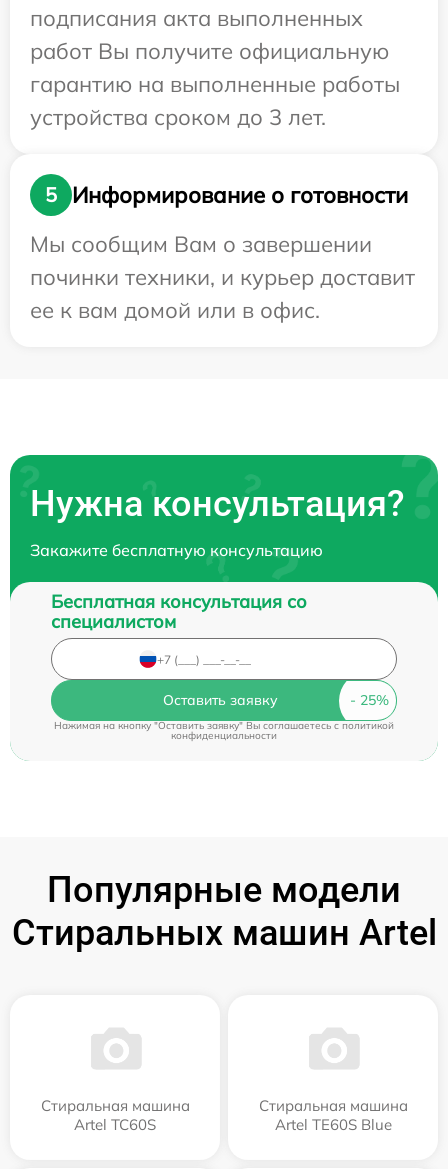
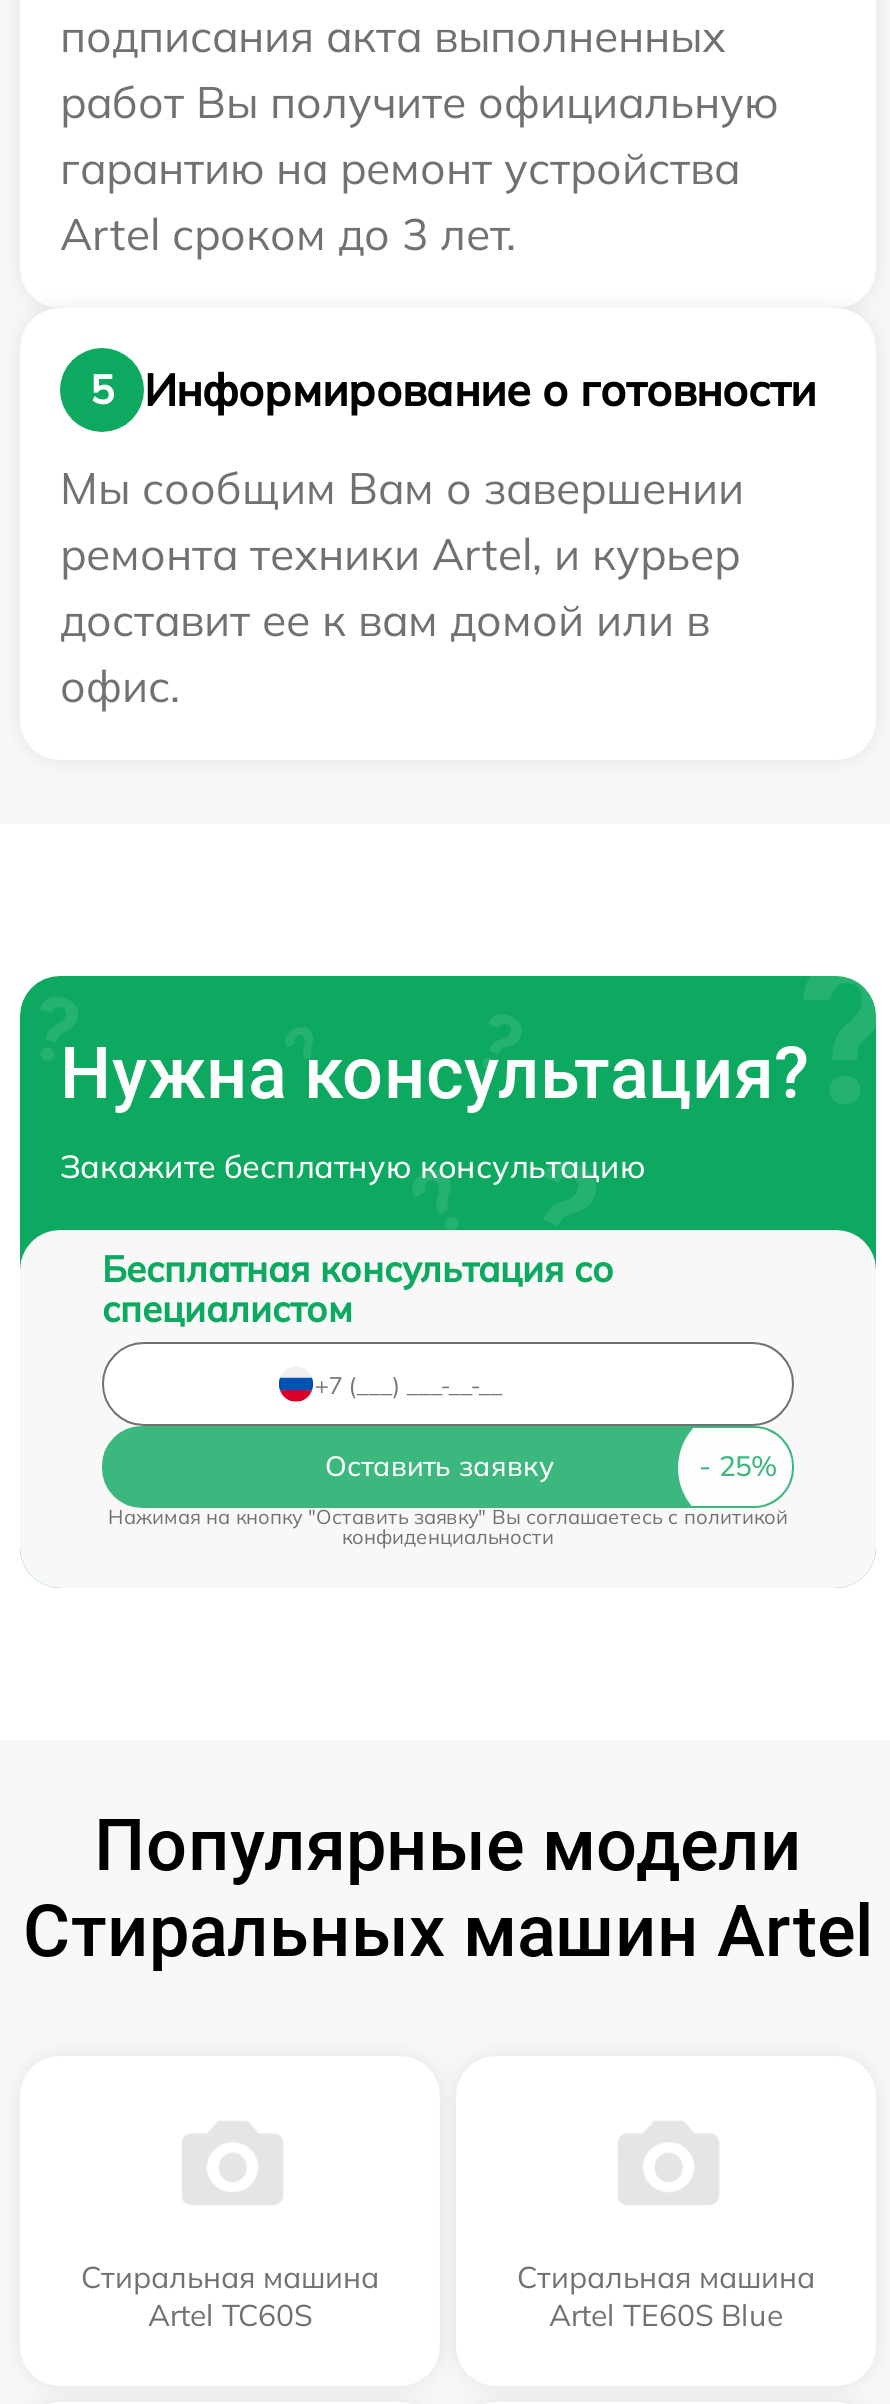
- гарантию на выполненные работы
+ гарантию на ремонт устройства

- устройства сроком до 3 лет.
+ Artel сроком до 3 лет.

- починки техники, и курьер доставит
- ее к вам домой или в офис.
+ ремонта техники Artel, и курьер
+ доставит ее к вам домой или в
+ офис.
